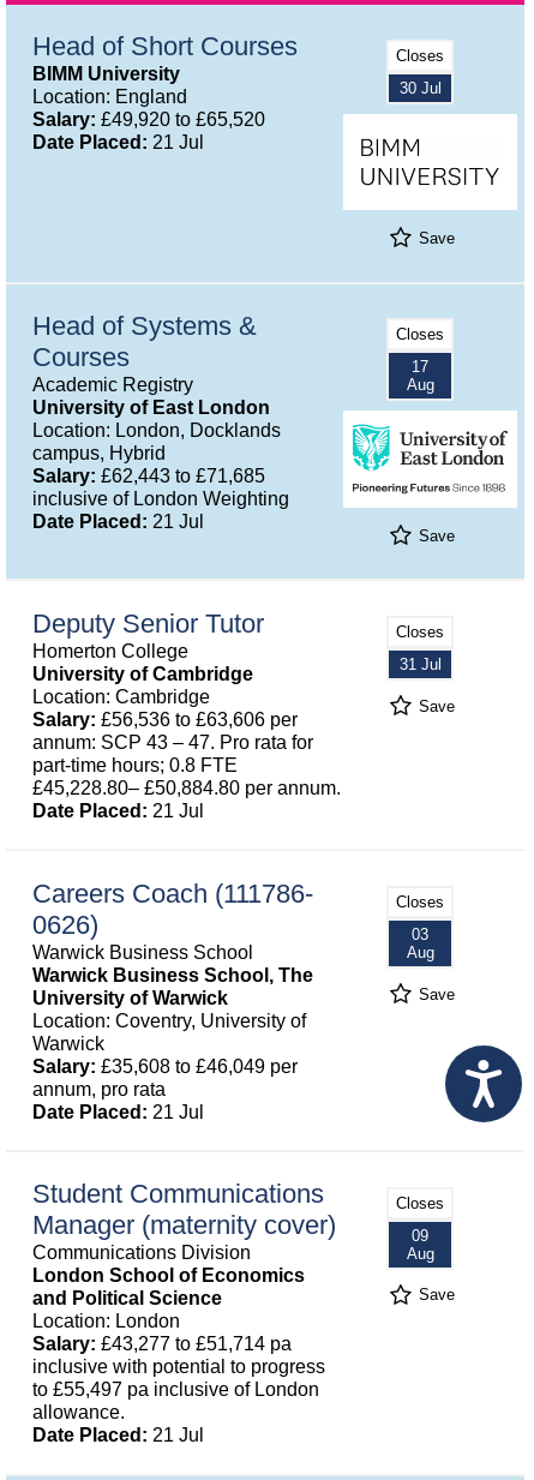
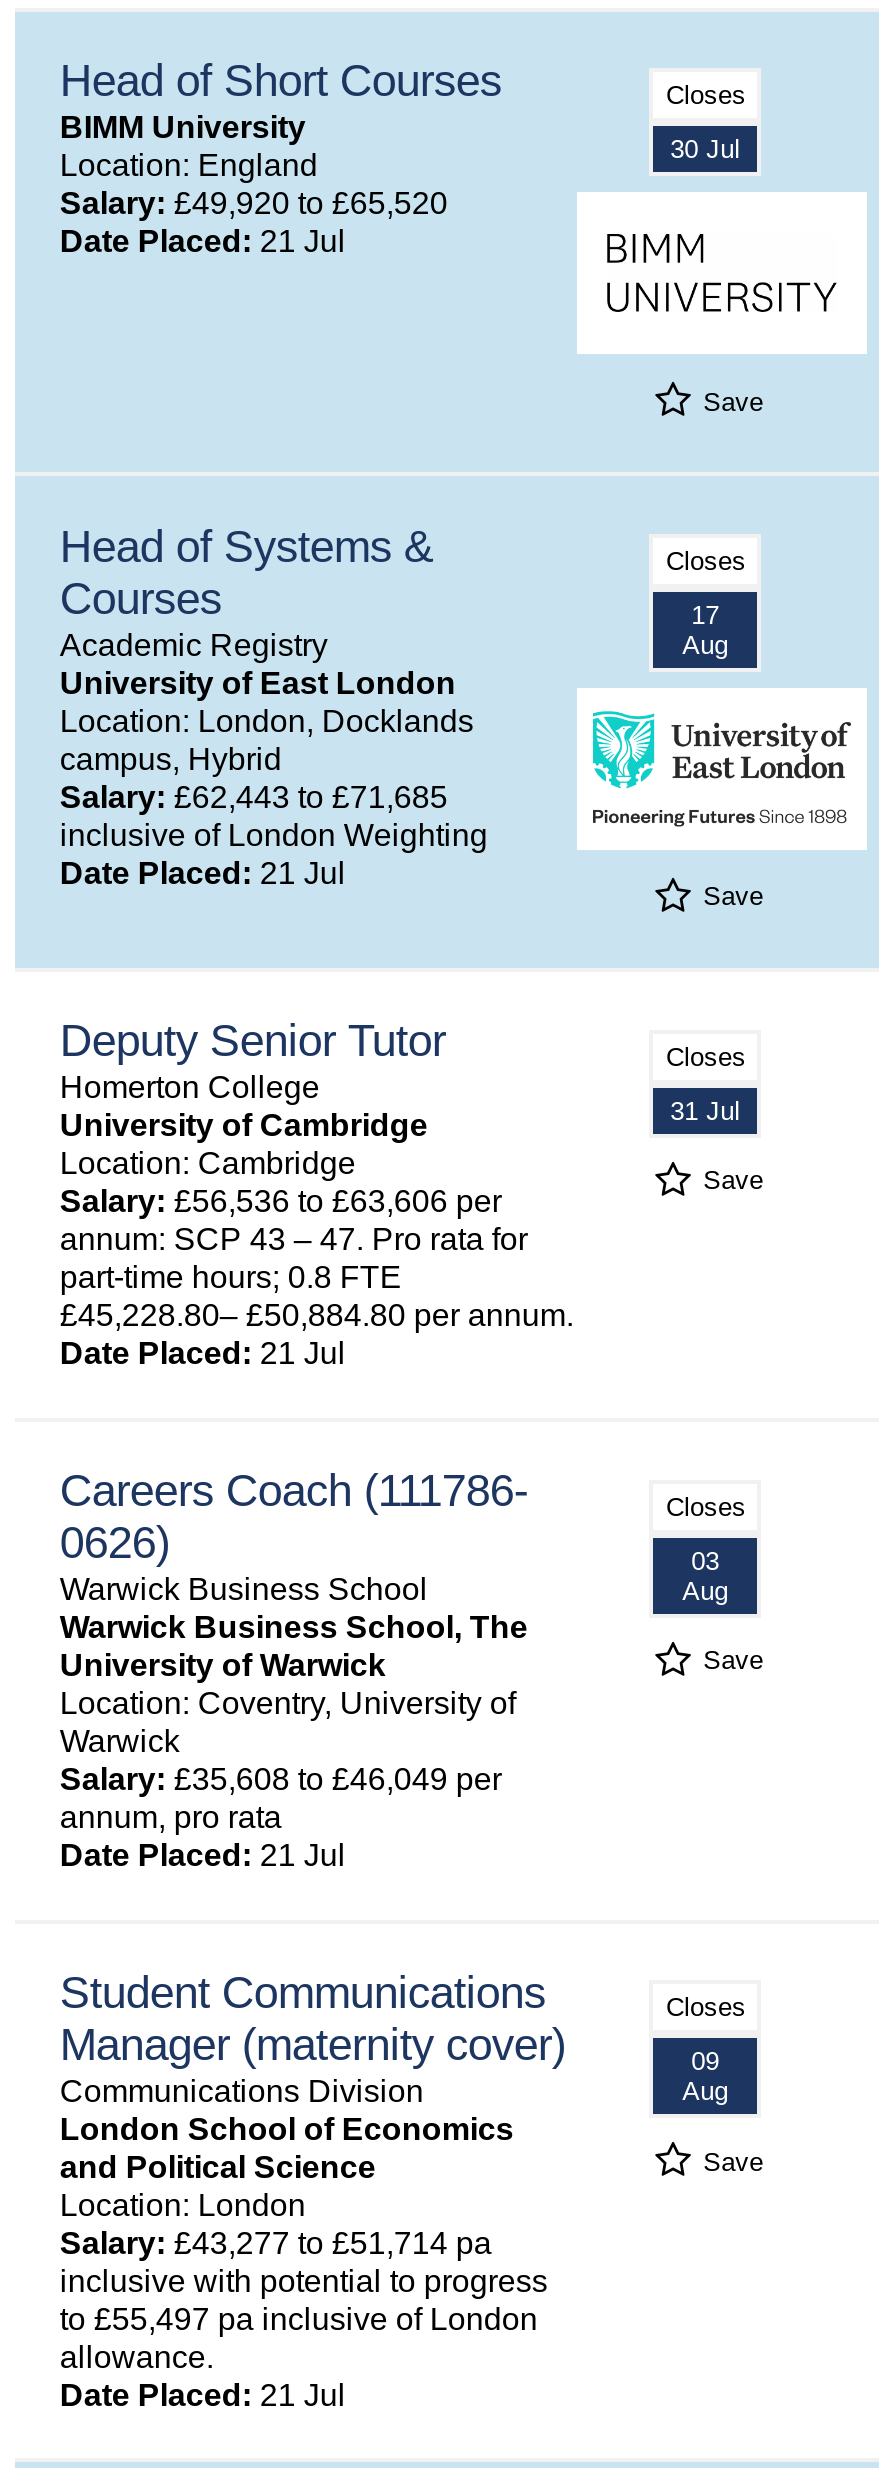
- [image]
